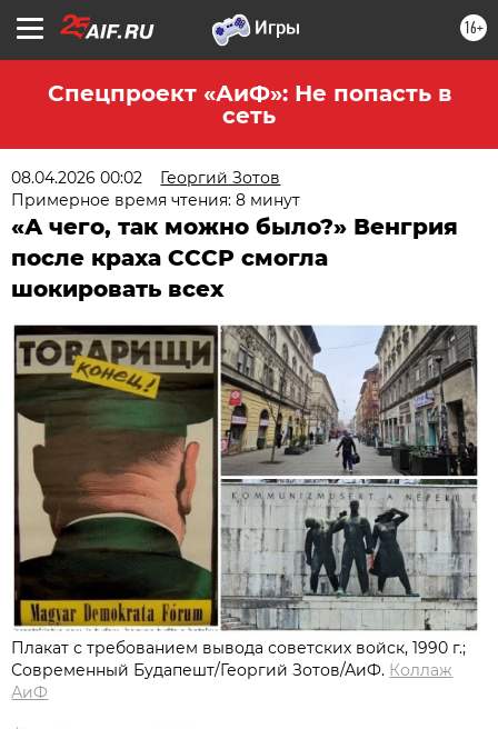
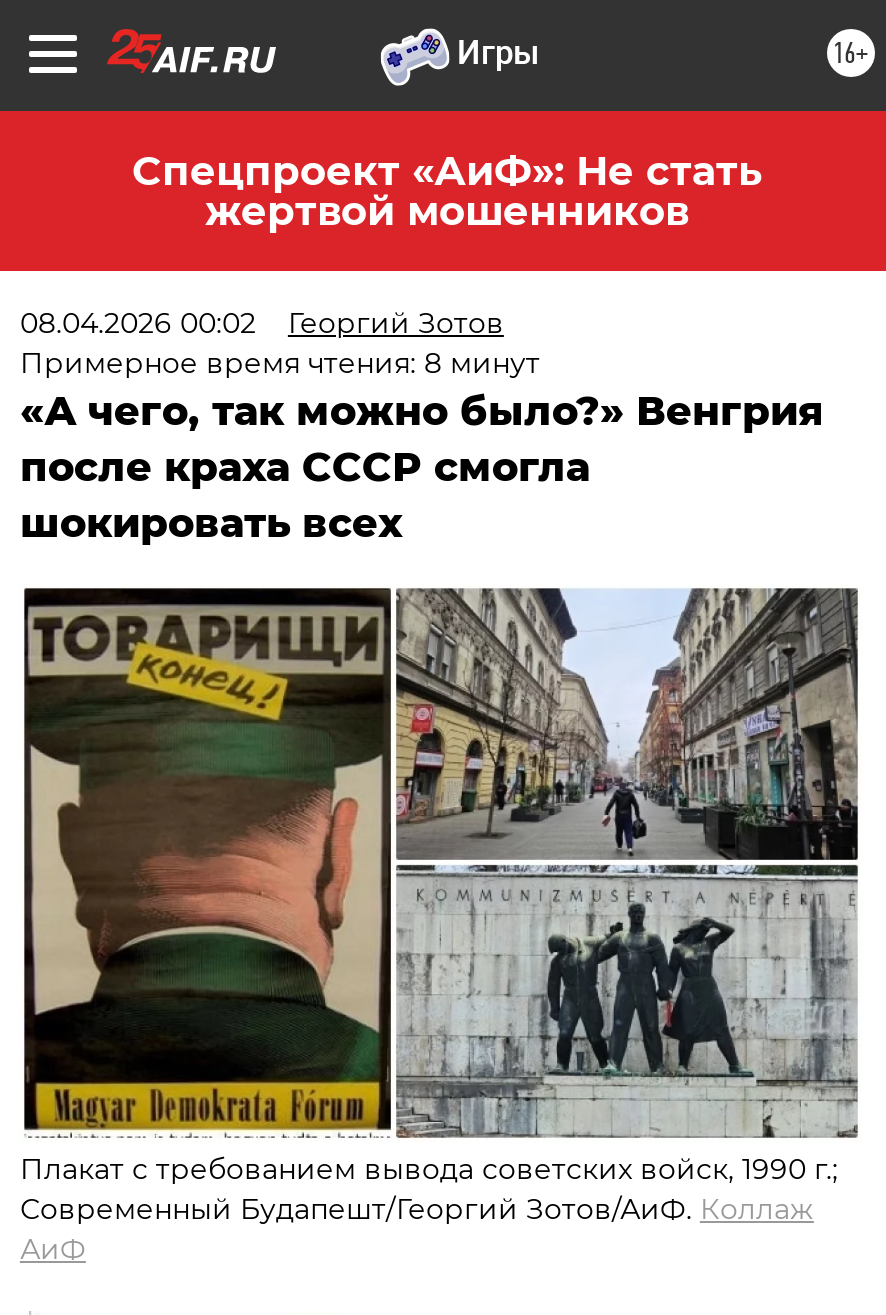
- Спецпроект «АиФ»: Не попасть в
- сеть
+ Спецпроект «АиФ»: Не стать
+ жертвой мошенников
